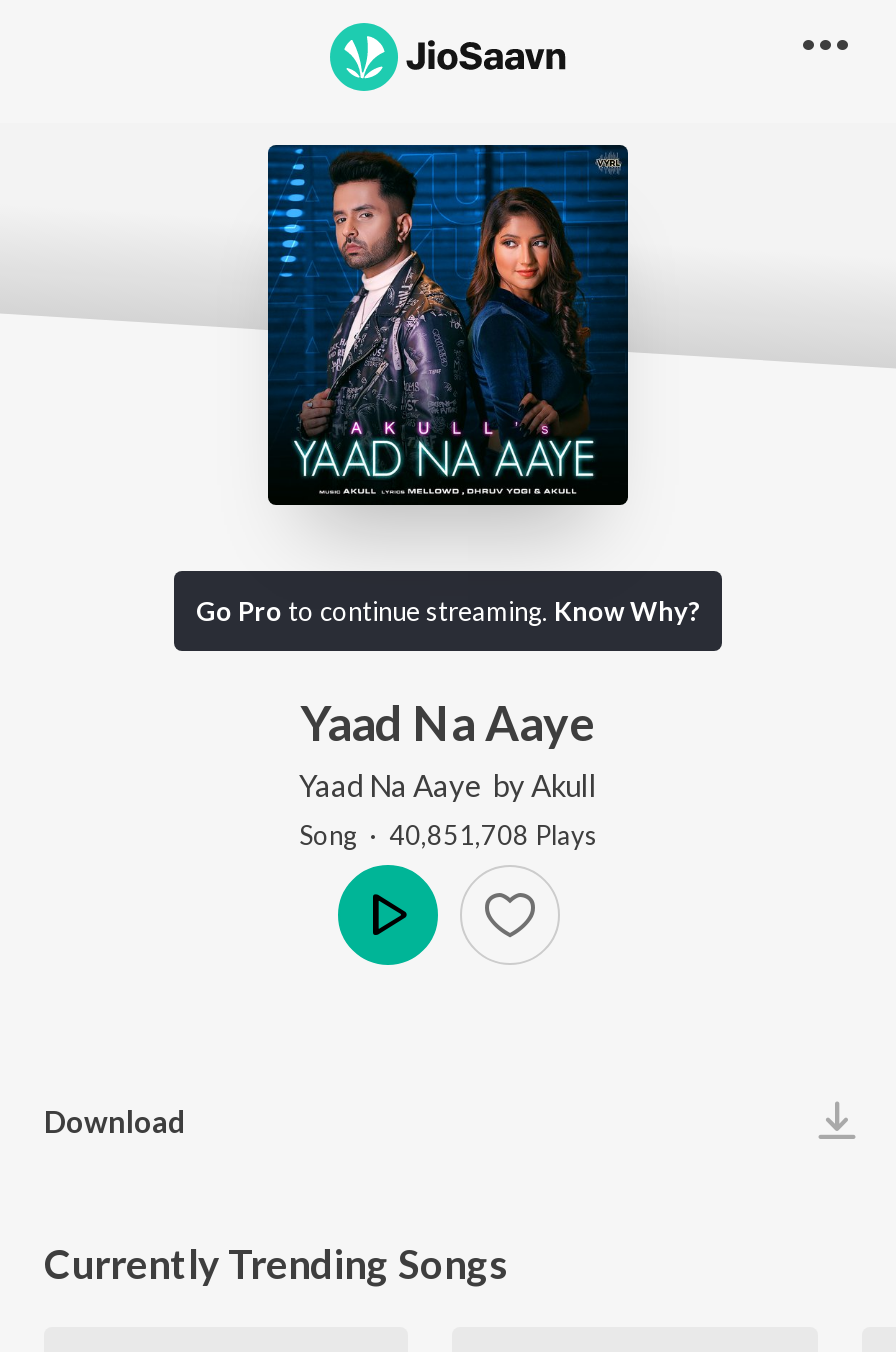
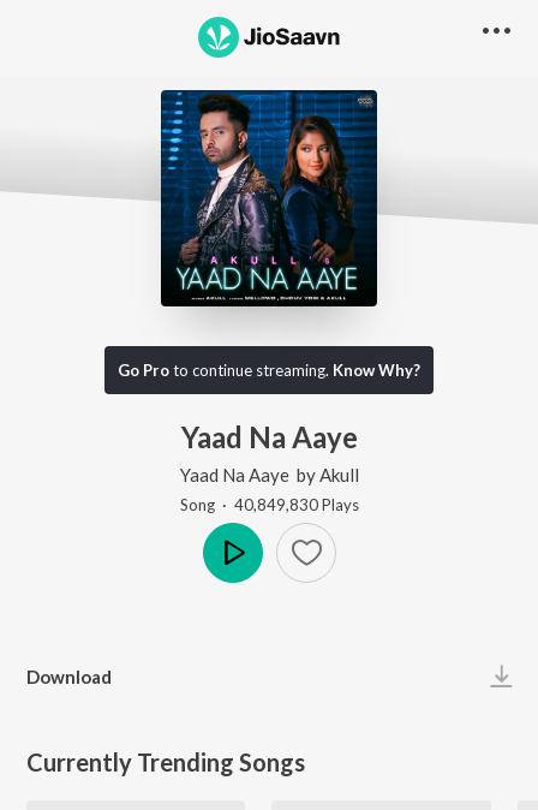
- Song · 40,851,708 Plays
+ Song · 40,849,830 Plays
